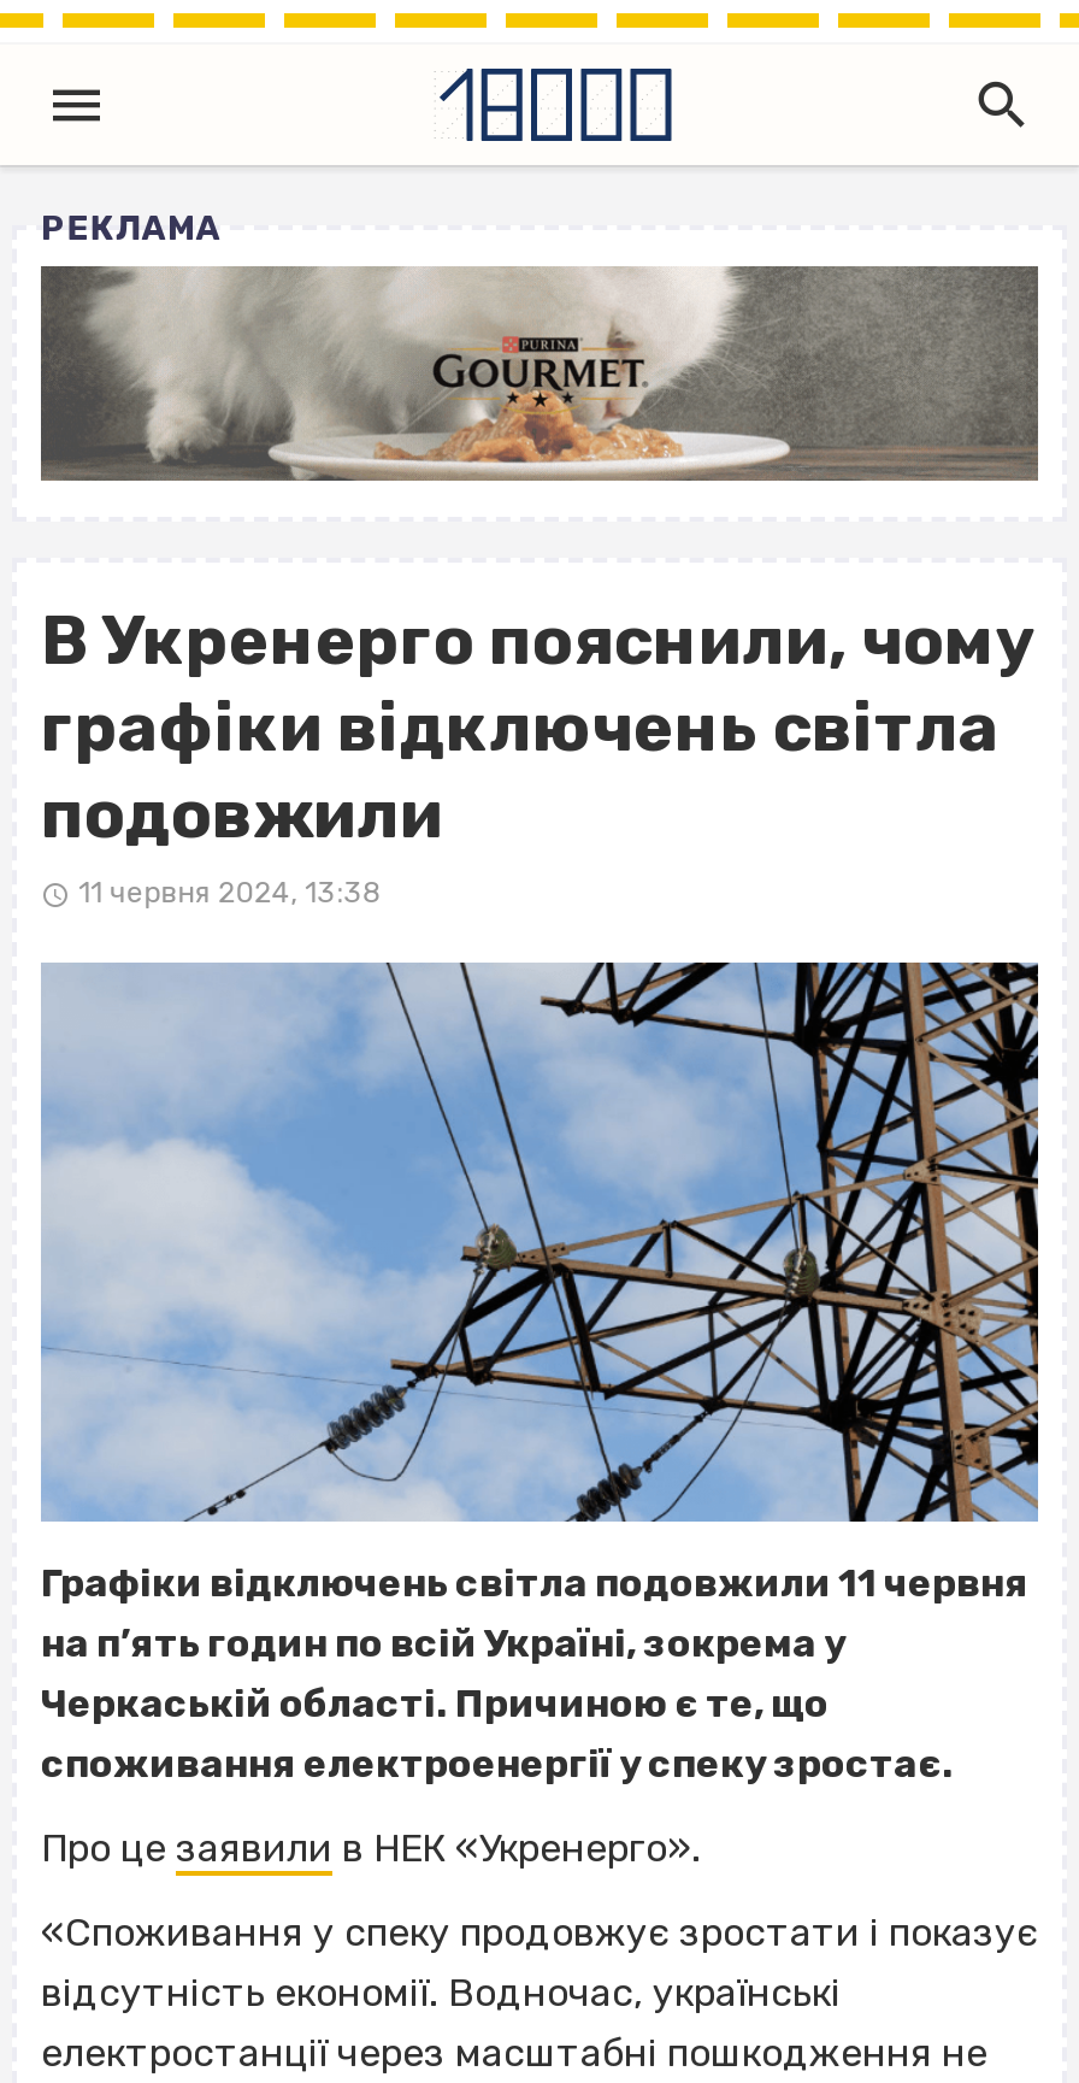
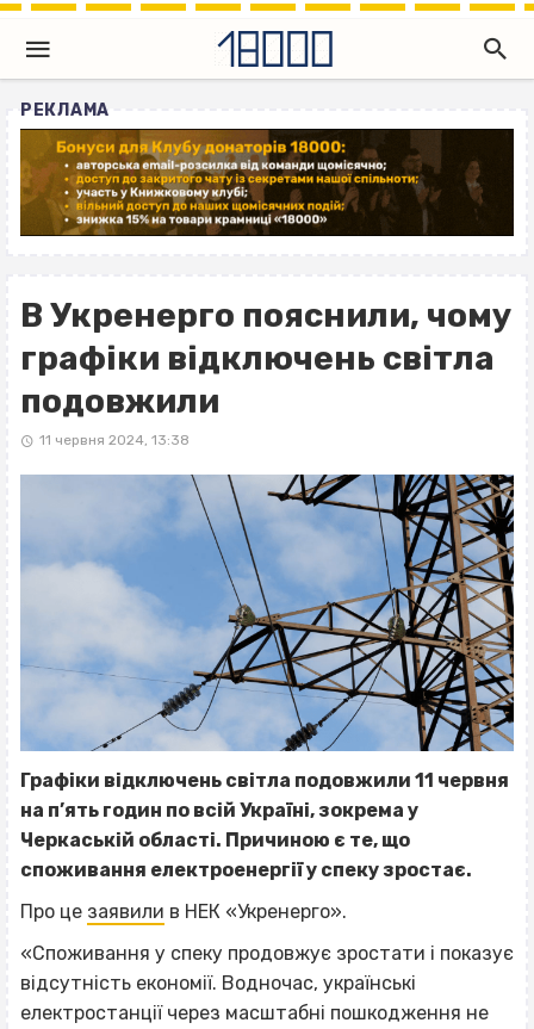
- [image]
+ [image]
